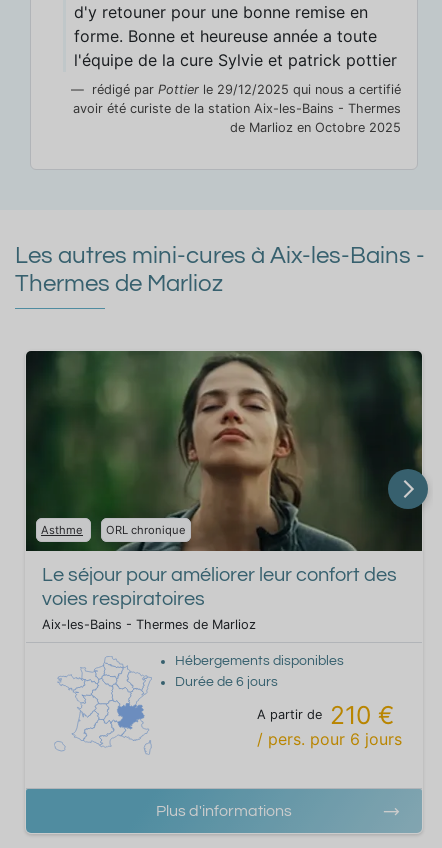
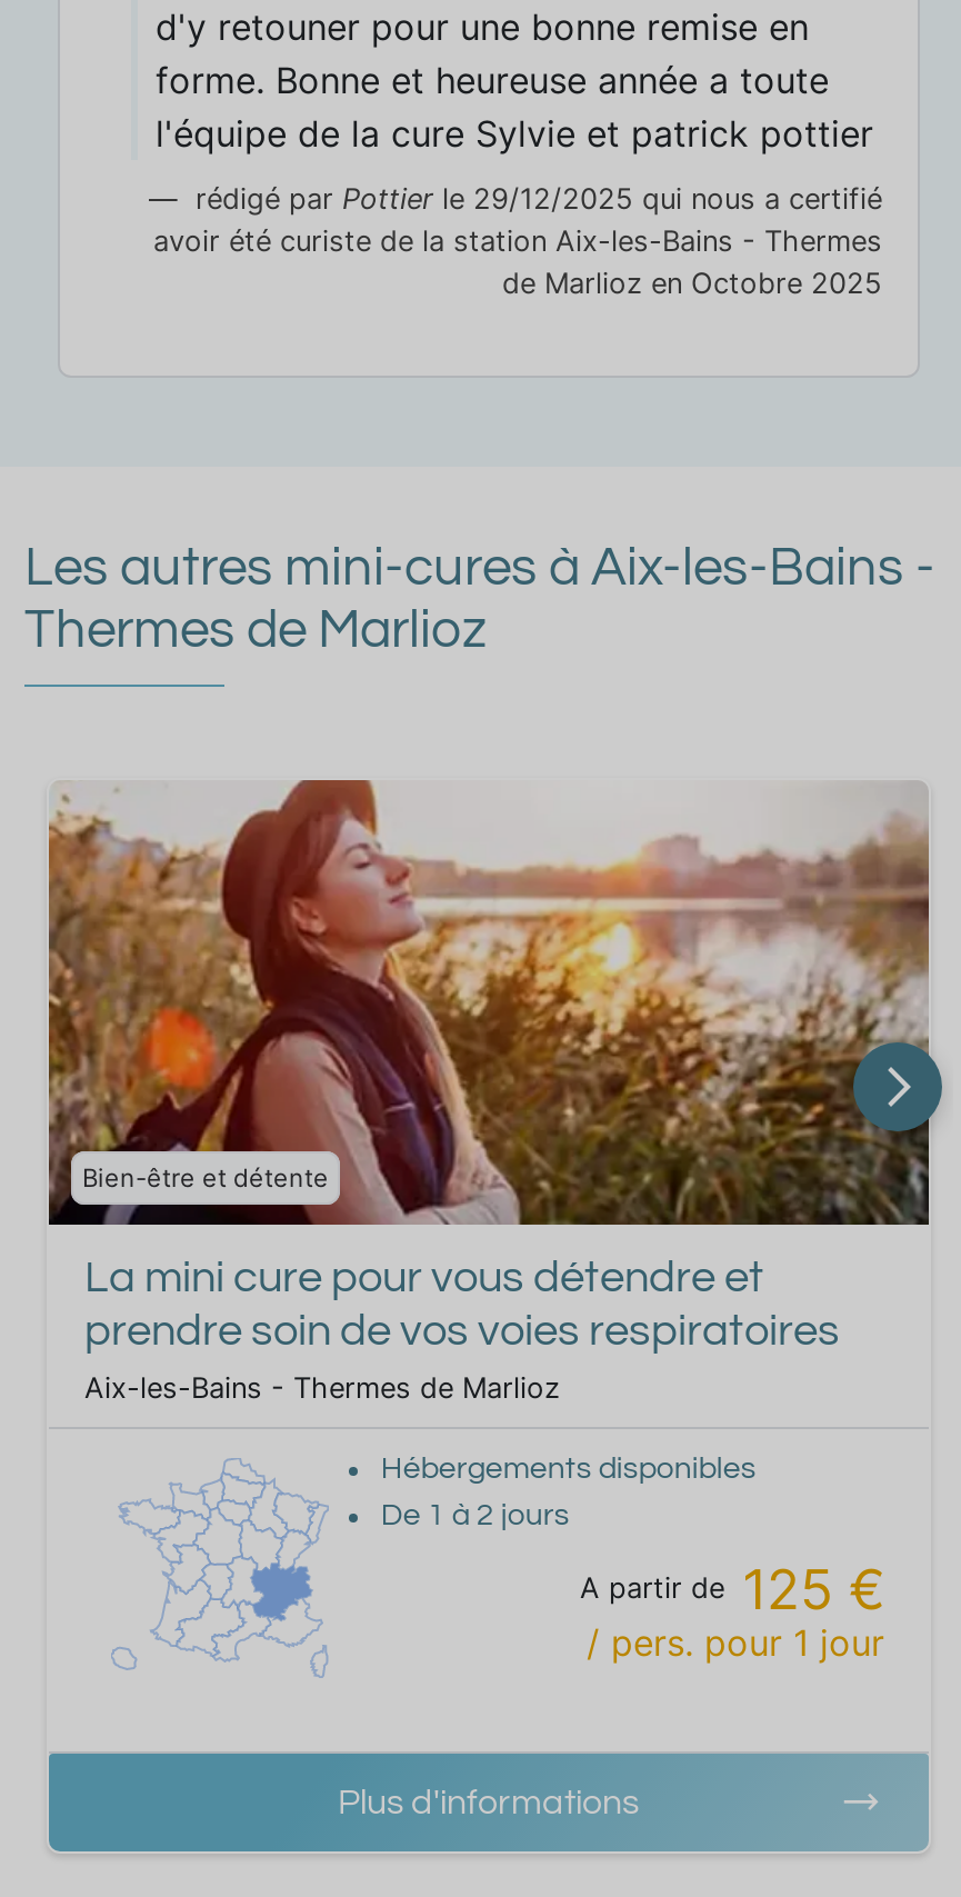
- [image]
- Asthme
- ORL chronique
+ [image]
+ Bien-être et détente

- Le séjour pour améliorer leur confort des
- voies respiratoires
+ La mini cure pour vous détendre et
+ prendre soin de vos voies respiratoires

- Durée de 6 jours
- A partir de 210 €
- / pers. pour 6 jours
+ De 1 à 2 jours
+ A partir de 125 €
+ / pers. pour 1 jour
